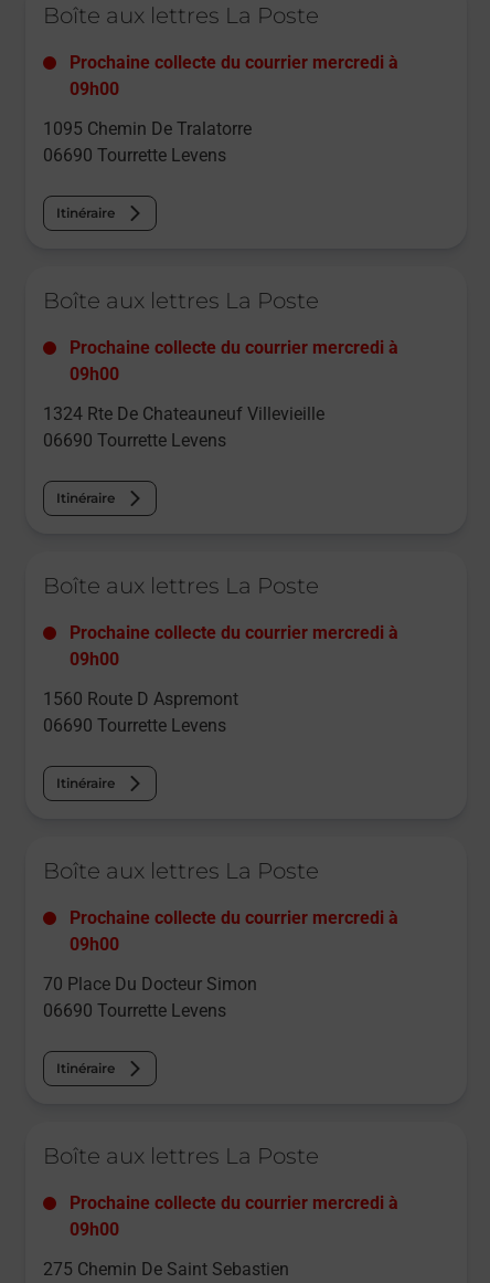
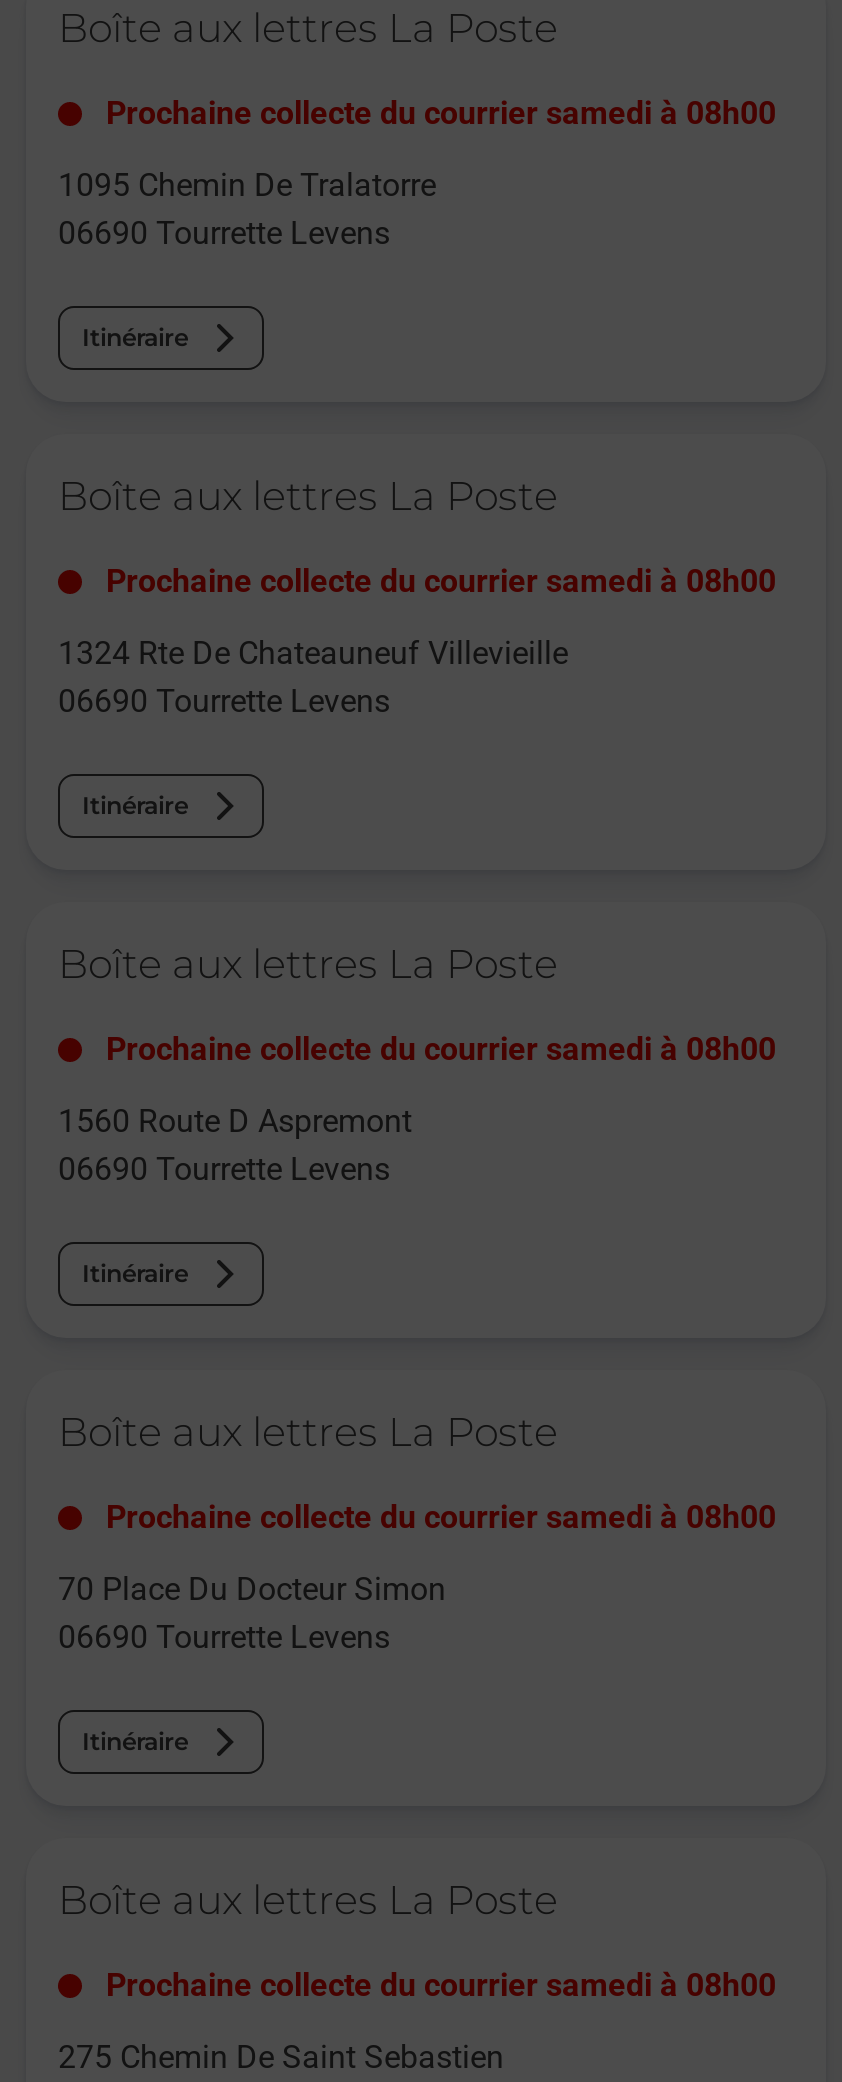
- Prochaine collecte du courrier mercredi à
- 09h00
+ Prochaine collecte du courrier samedi à 08h00

- Prochaine collecte du courrier mercredi à
- 09h00
+ Prochaine collecte du courrier samedi à 08h00

- Prochaine collecte du courrier mercredi à
- 09h00
+ Prochaine collecte du courrier samedi à 08h00

- Prochaine collecte du courrier mercredi à
- 09h00
+ Prochaine collecte du courrier samedi à 08h00

- Prochaine collecte du courrier mercredi à
- 09h00
+ Prochaine collecte du courrier samedi à 08h00
